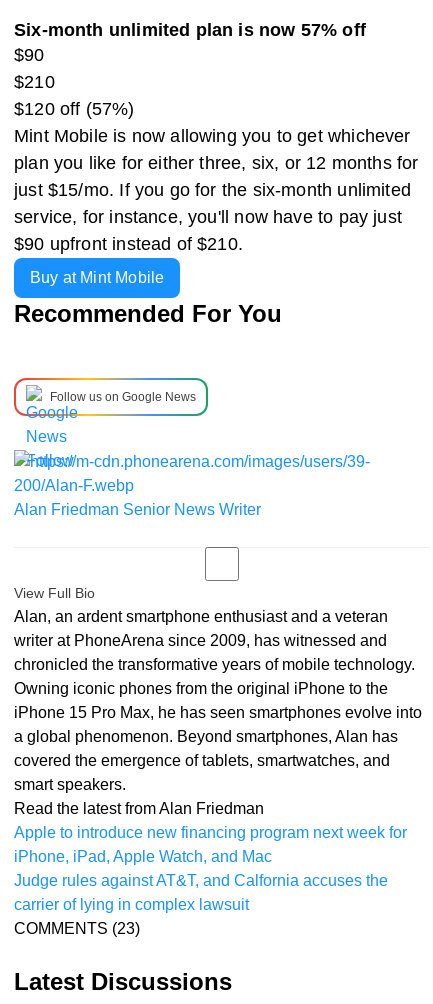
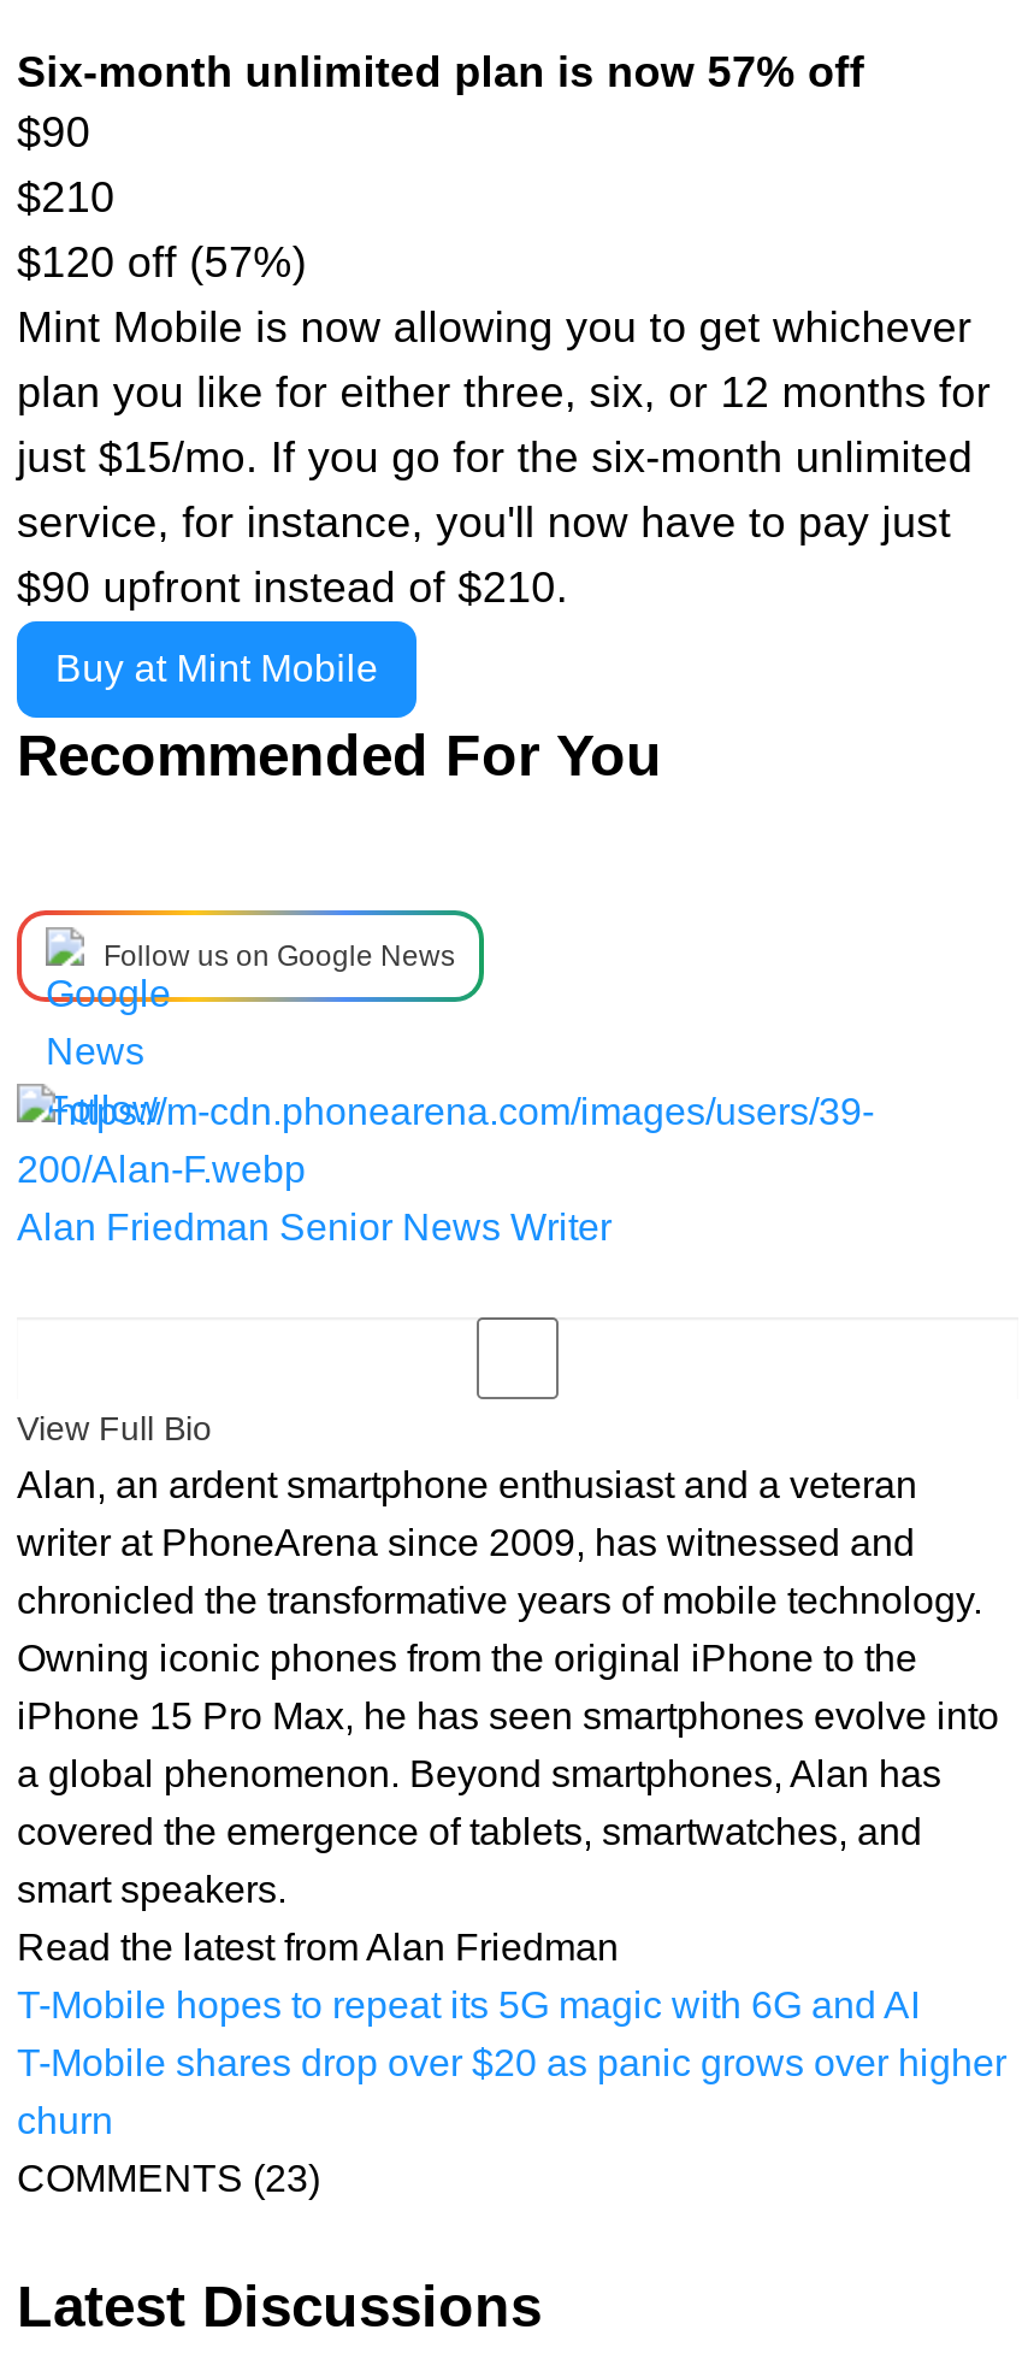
- Apple to introduce new financing program next week for
- iPhone, iPad, Apple Watch, and Mac
- Judge rules against AT&T, and Calfornia accuses the
- carrier of lying in complex lawsuit
+ T-Mobile hopes to repeat its 5G magic with 6G and AI
+ T-Mobile shares drop over $20 as panic grows over higher
+ churn
